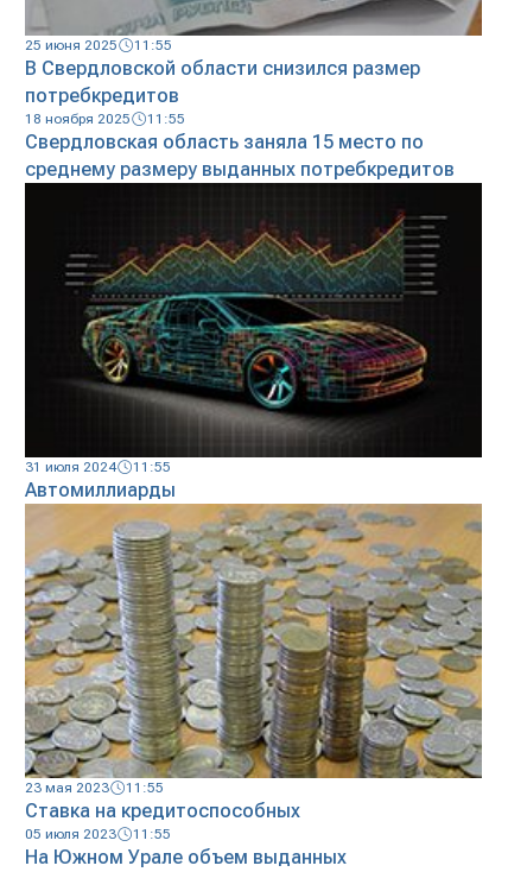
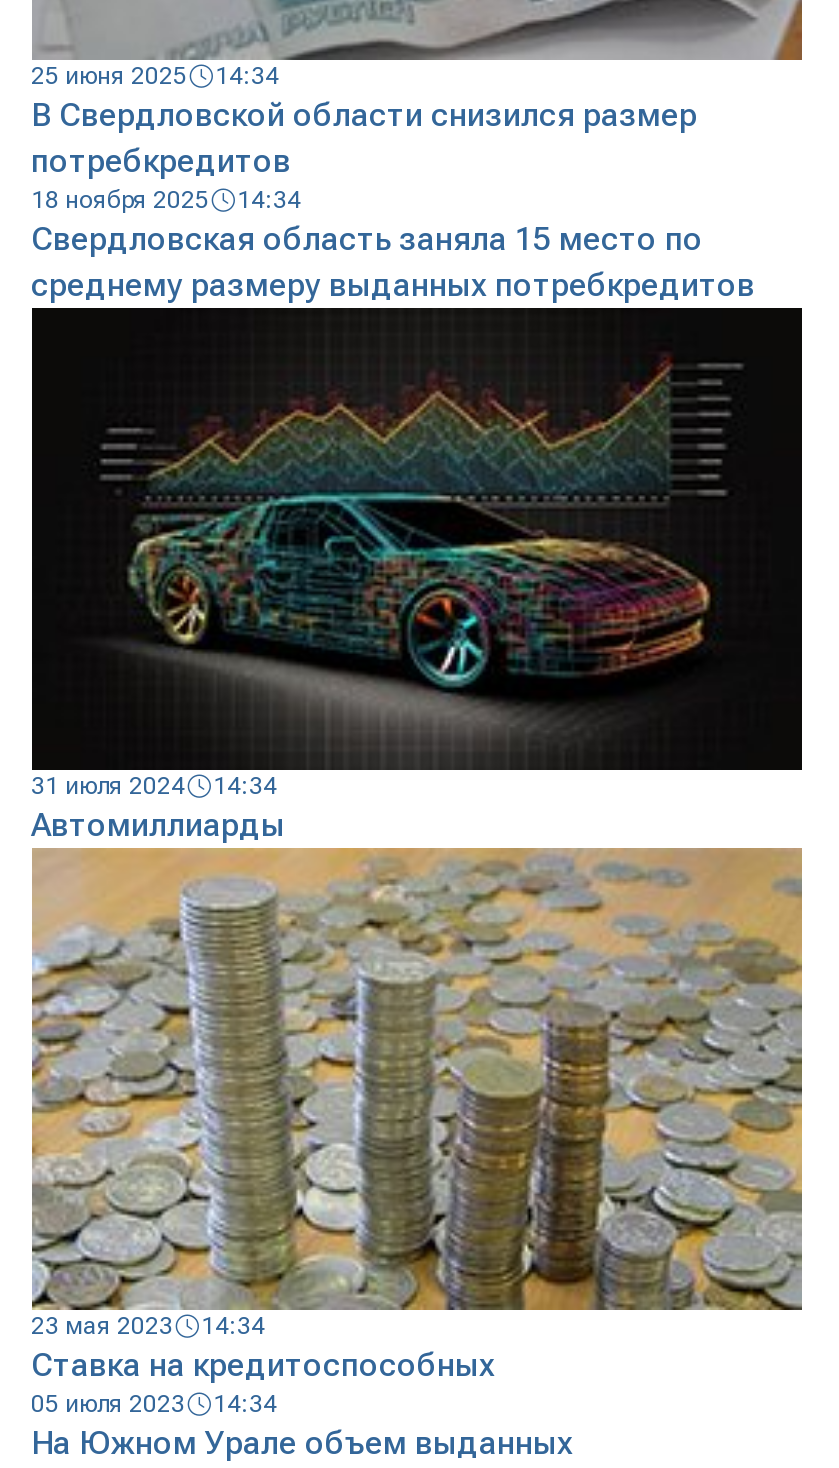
- 25 июня 2025 11:55
+ 25 июня 2025 14:34

- 18 ноября 2025 11:55
+ 18 ноября 2025 14:34

- 31 июля 2024 11:55
+ 31 июля 2024 14:34

- 23 мая 2023 11:55
+ 23 мая 2023 14:34

- 05 июля 2023 11:55
+ 05 июля 2023 14:34
